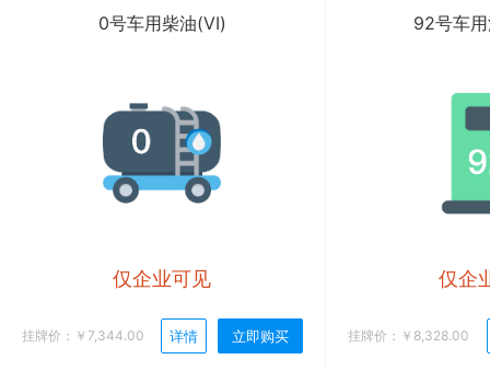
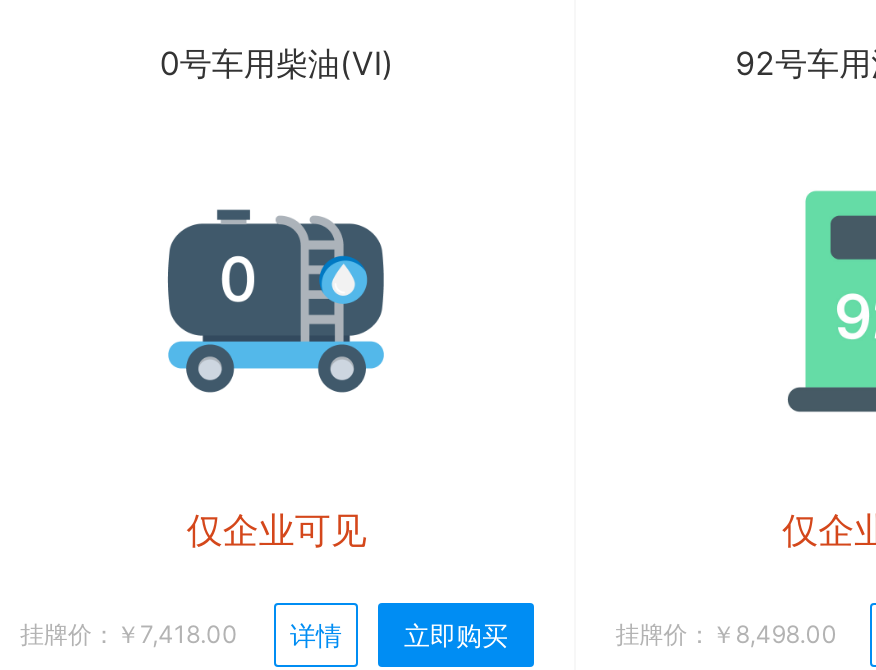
- 挂牌价：￥7,344.00 详情 立即购买
+ 挂牌价：￥7,418.00 详情 立即购买

- 挂牌价：￥8,328.00
+ 挂牌价：￥8,498.00
